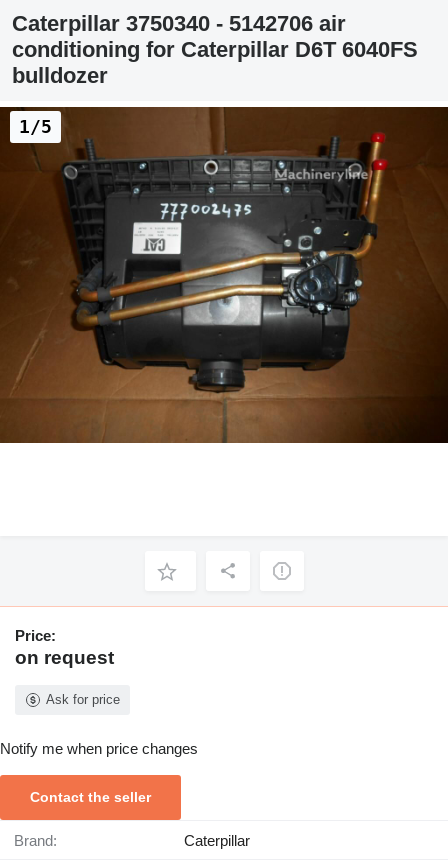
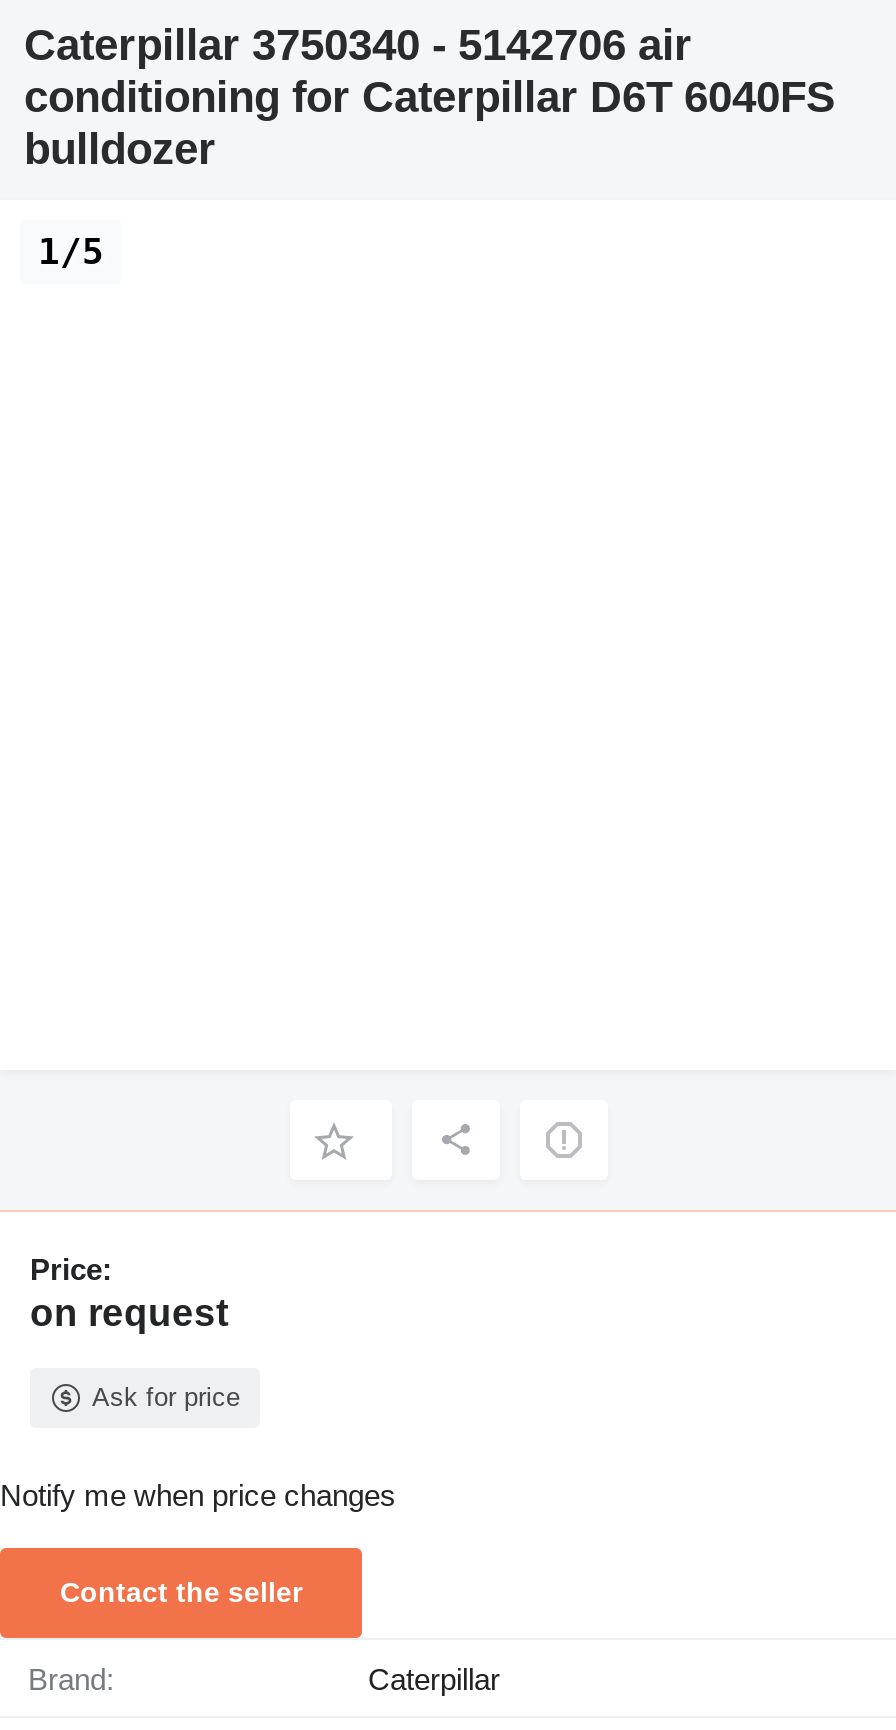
- [image]
